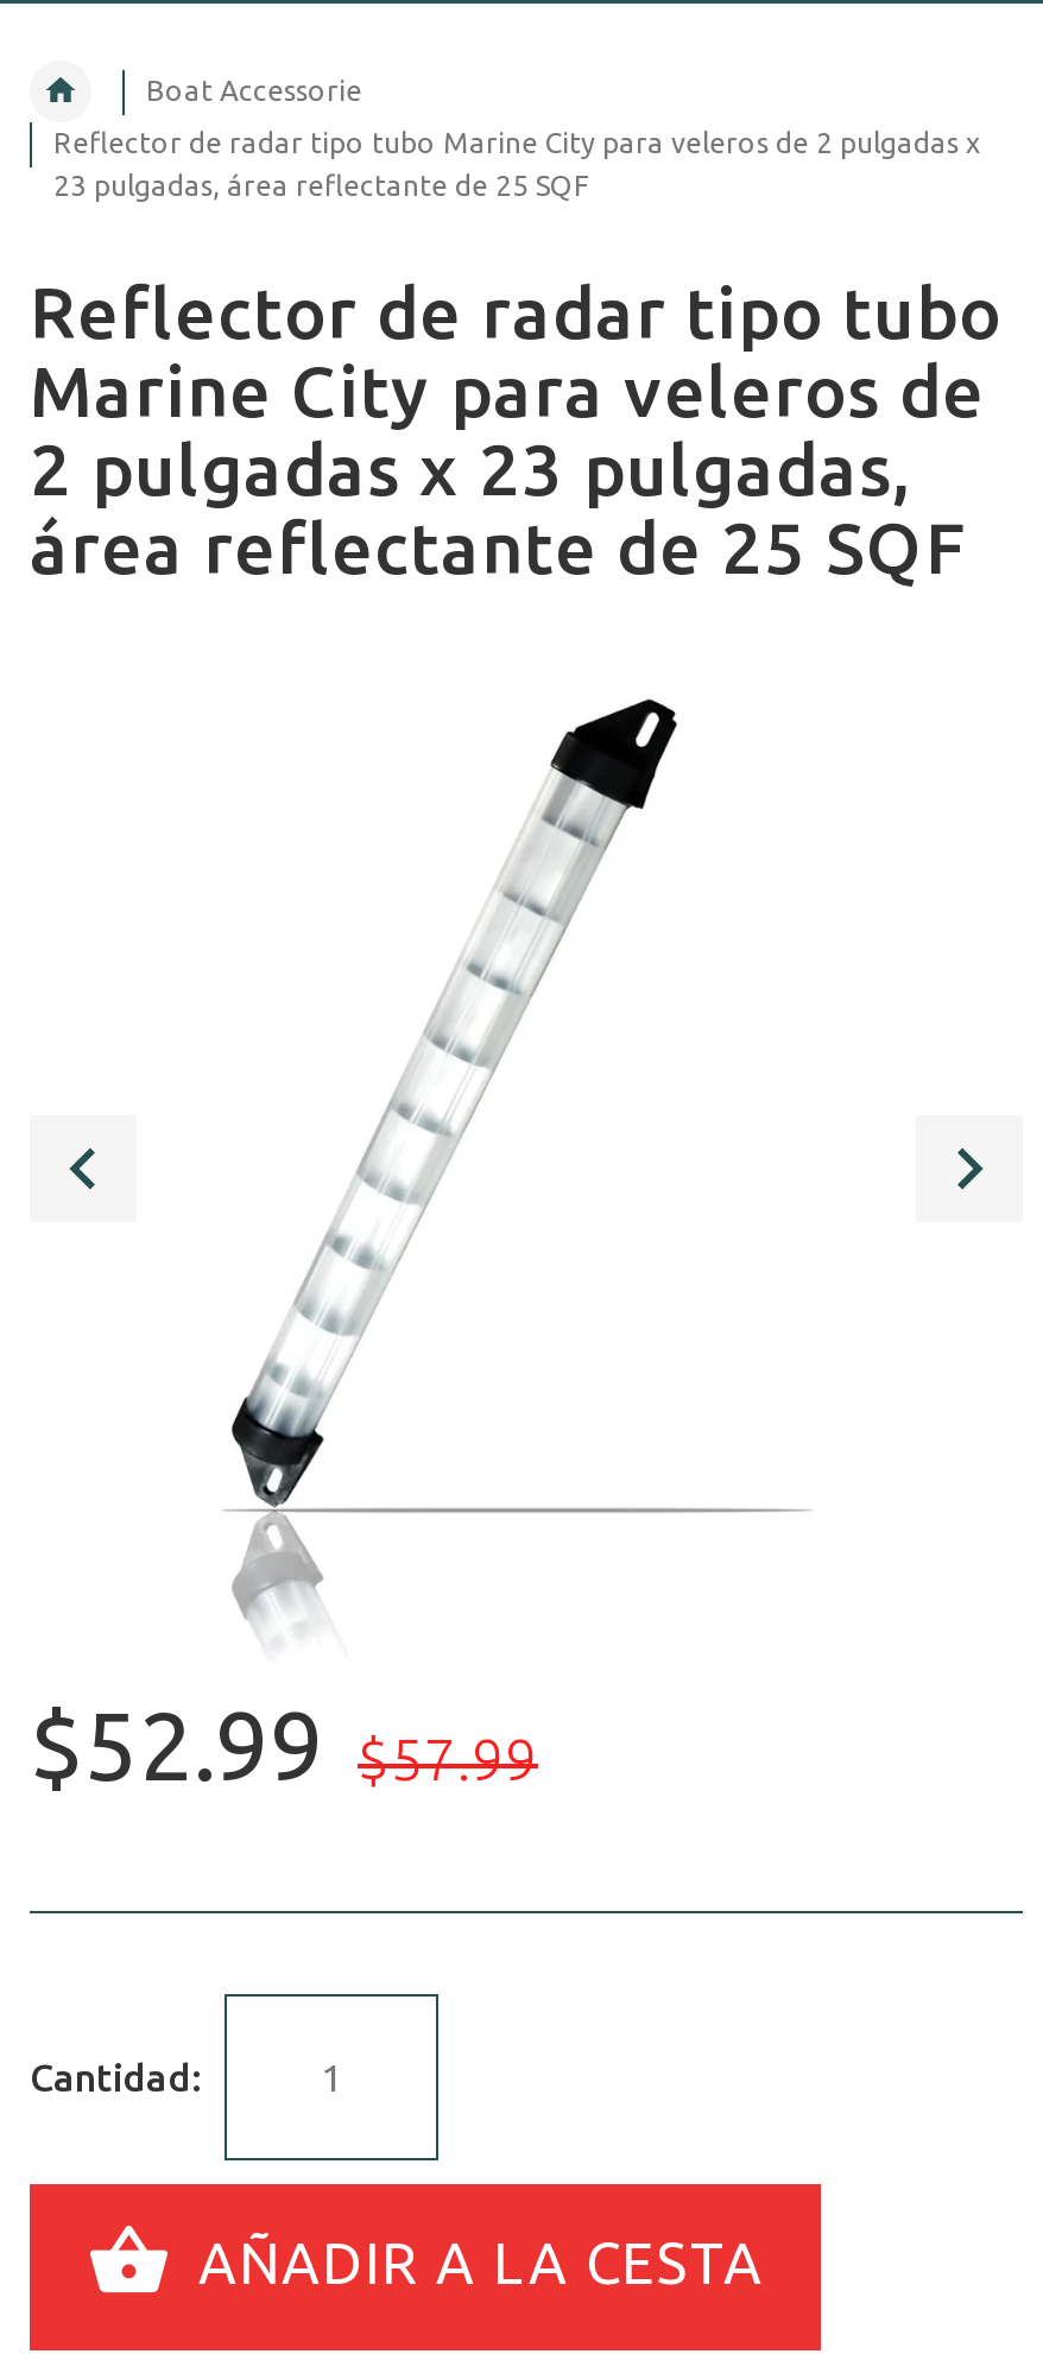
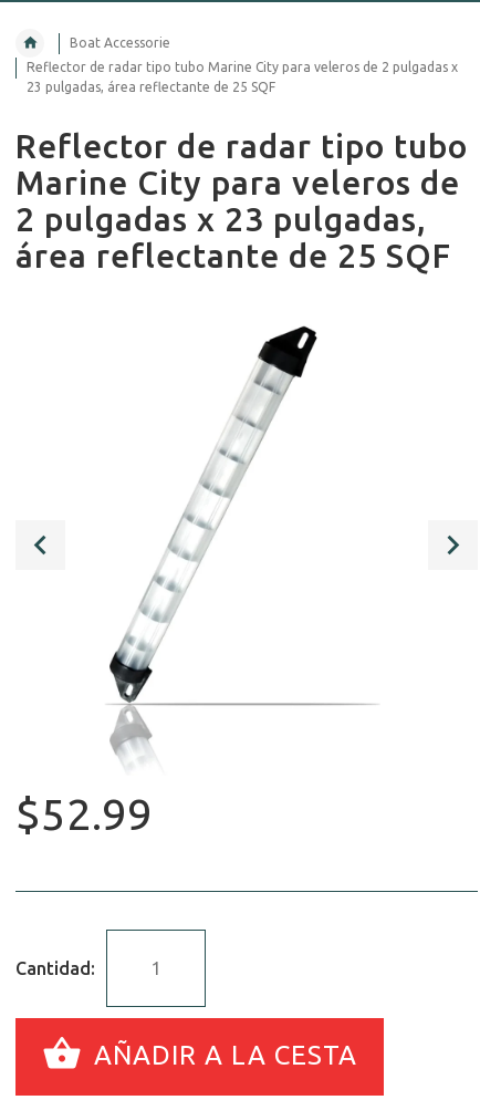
- $52.99 $57.99
+ $52.99
